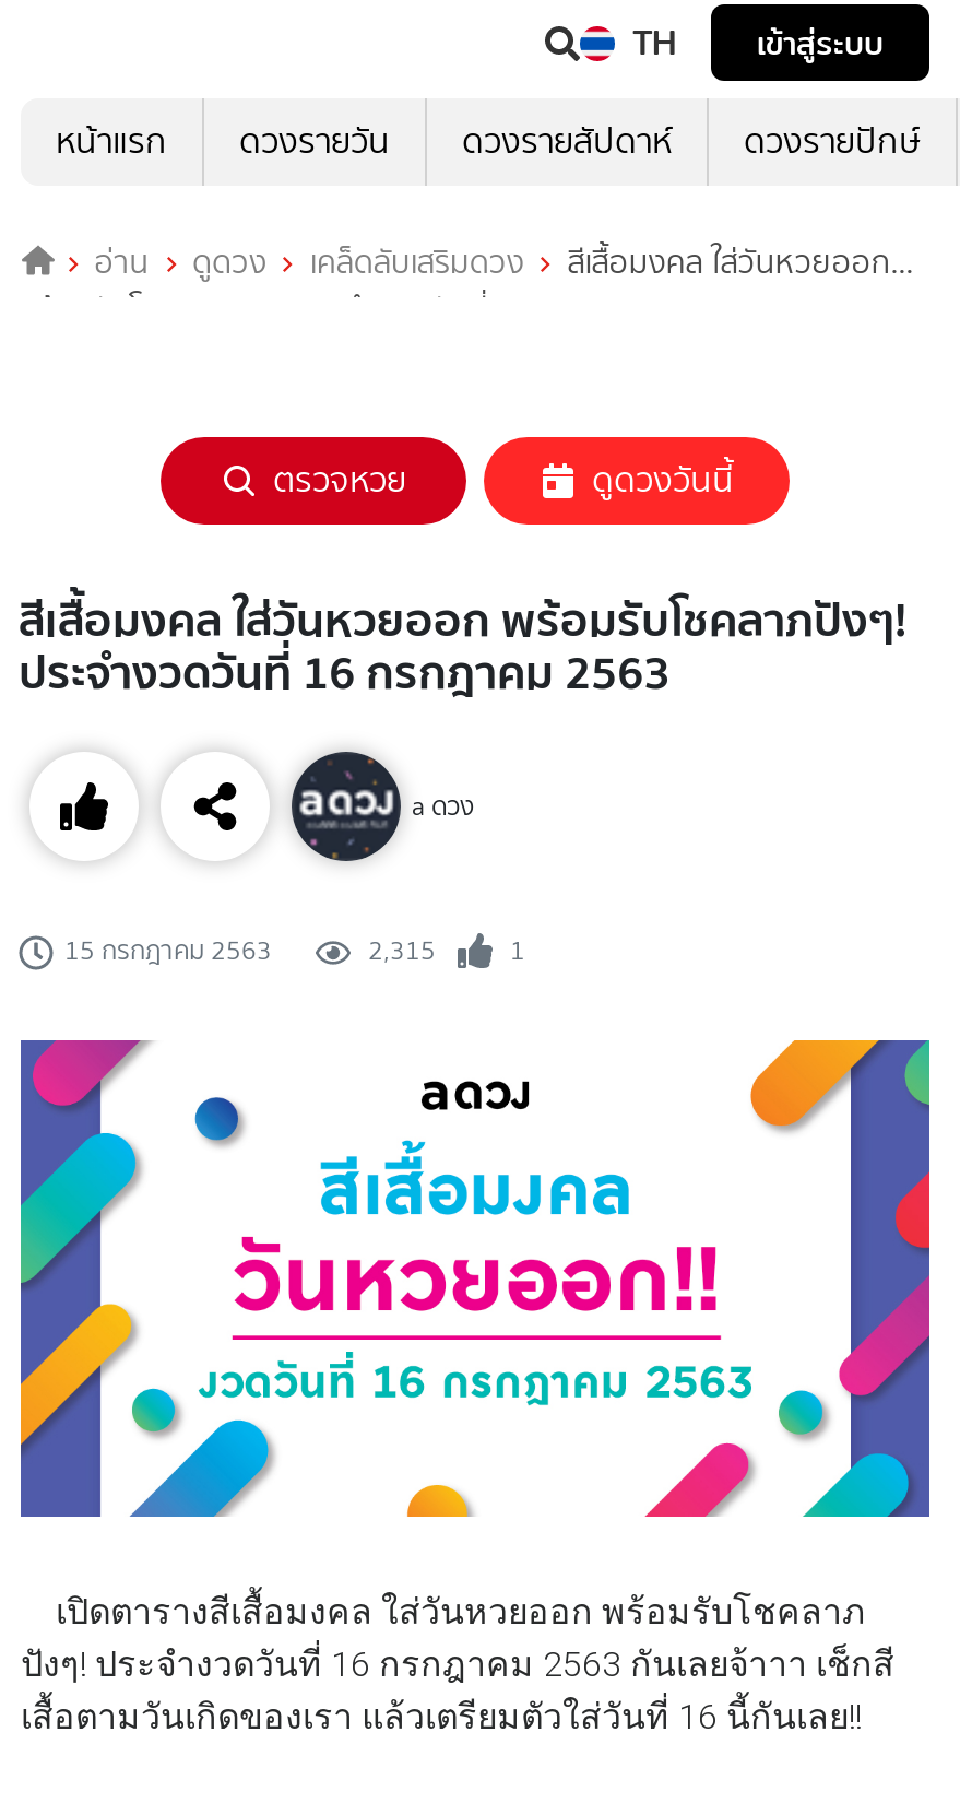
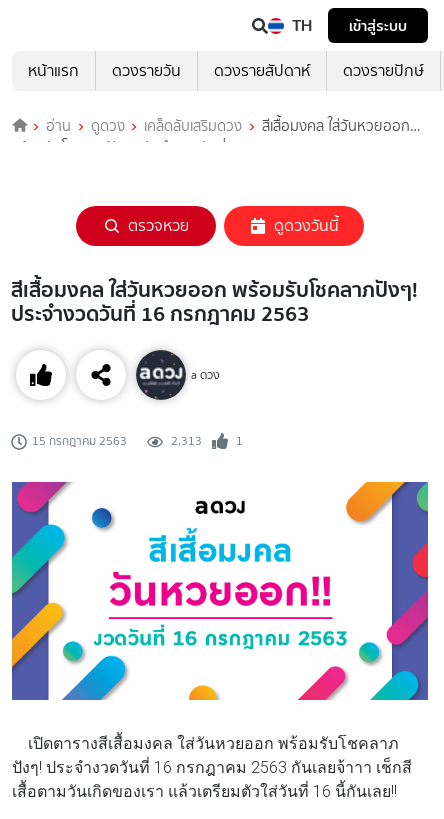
- 2,315 1
+ 2,313 1
